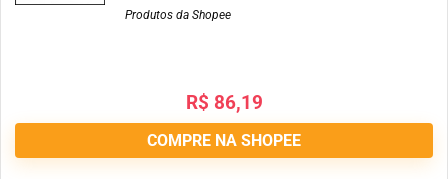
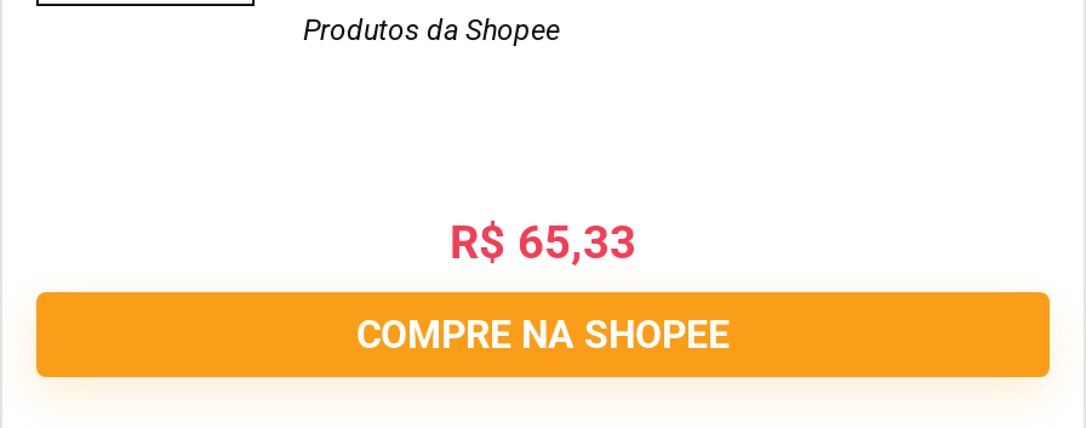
- R$86,19
+ R$65,33
